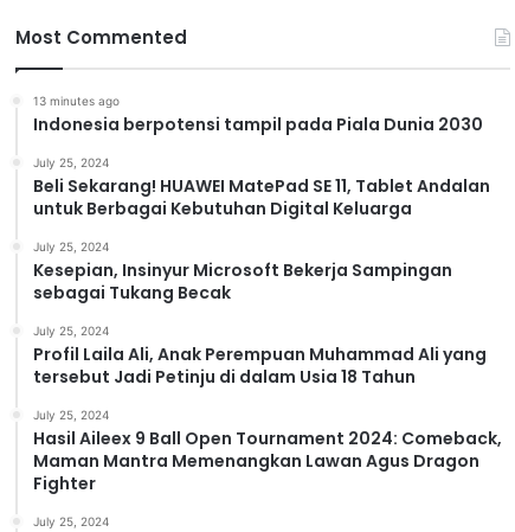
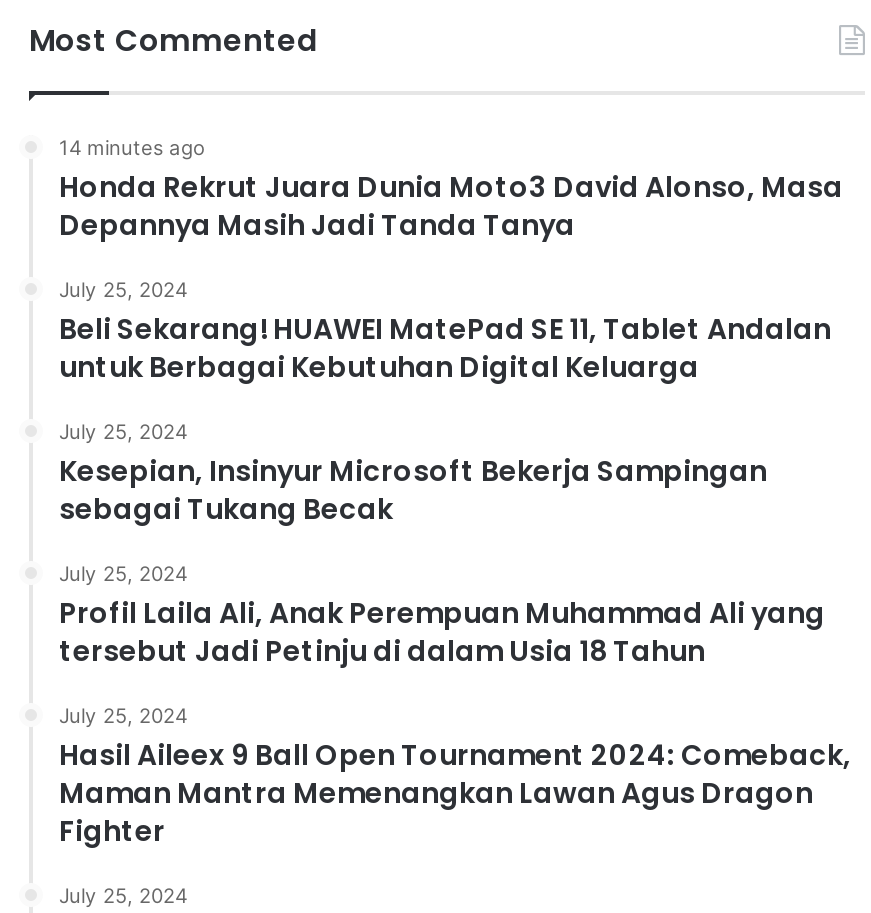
- 13 minutes ago
- Indonesia berpotensi tampil pada Piala Dunia 2030
+ 14 minutes ago
+ Honda Rekrut Juara Dunia Moto3 David Alonso, Masa
+ Depannya Masih Jadi Tanda Tanya
